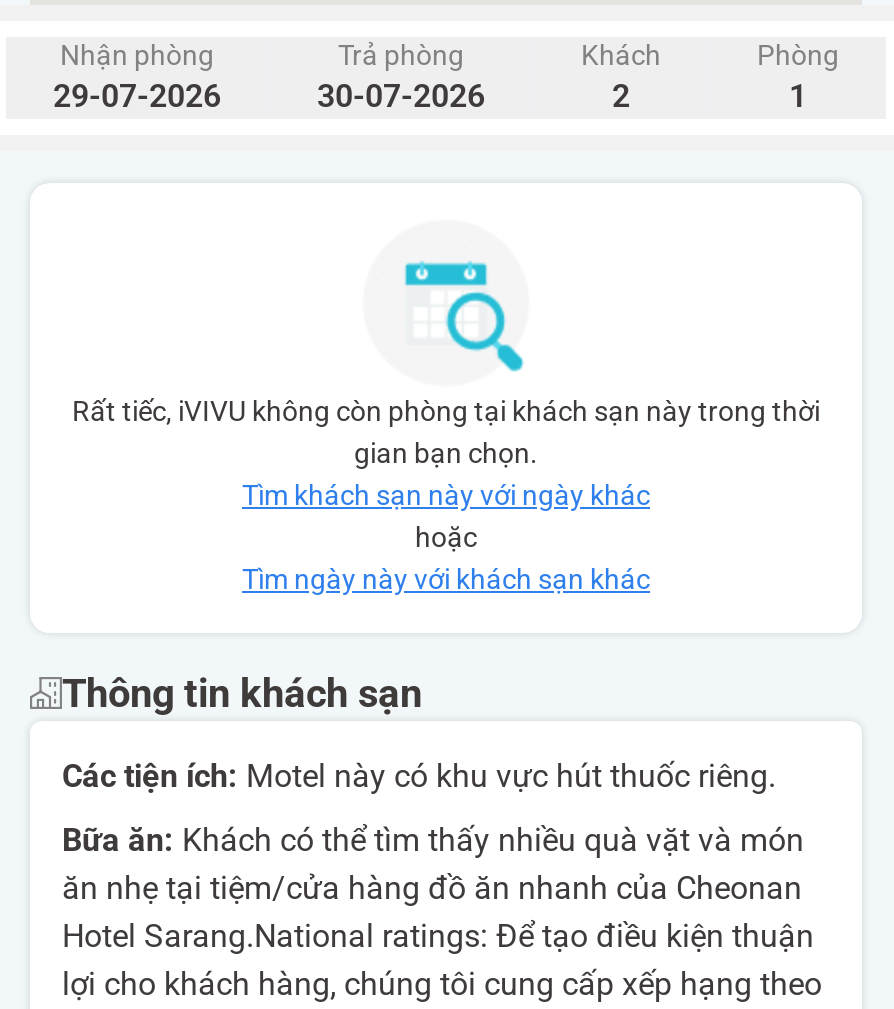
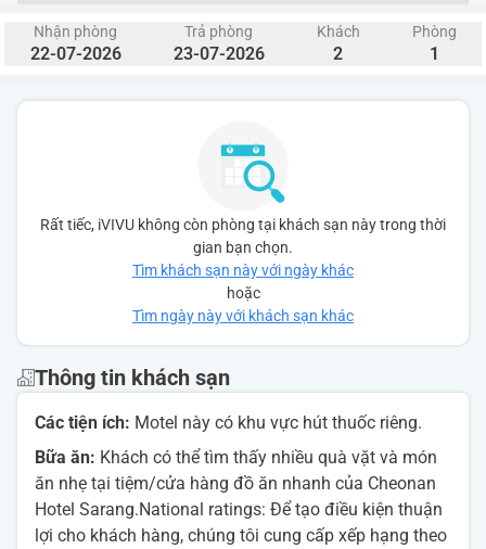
- 29-07-2026
+ 22-07-2026

- 30-07-2026
+ 23-07-2026
